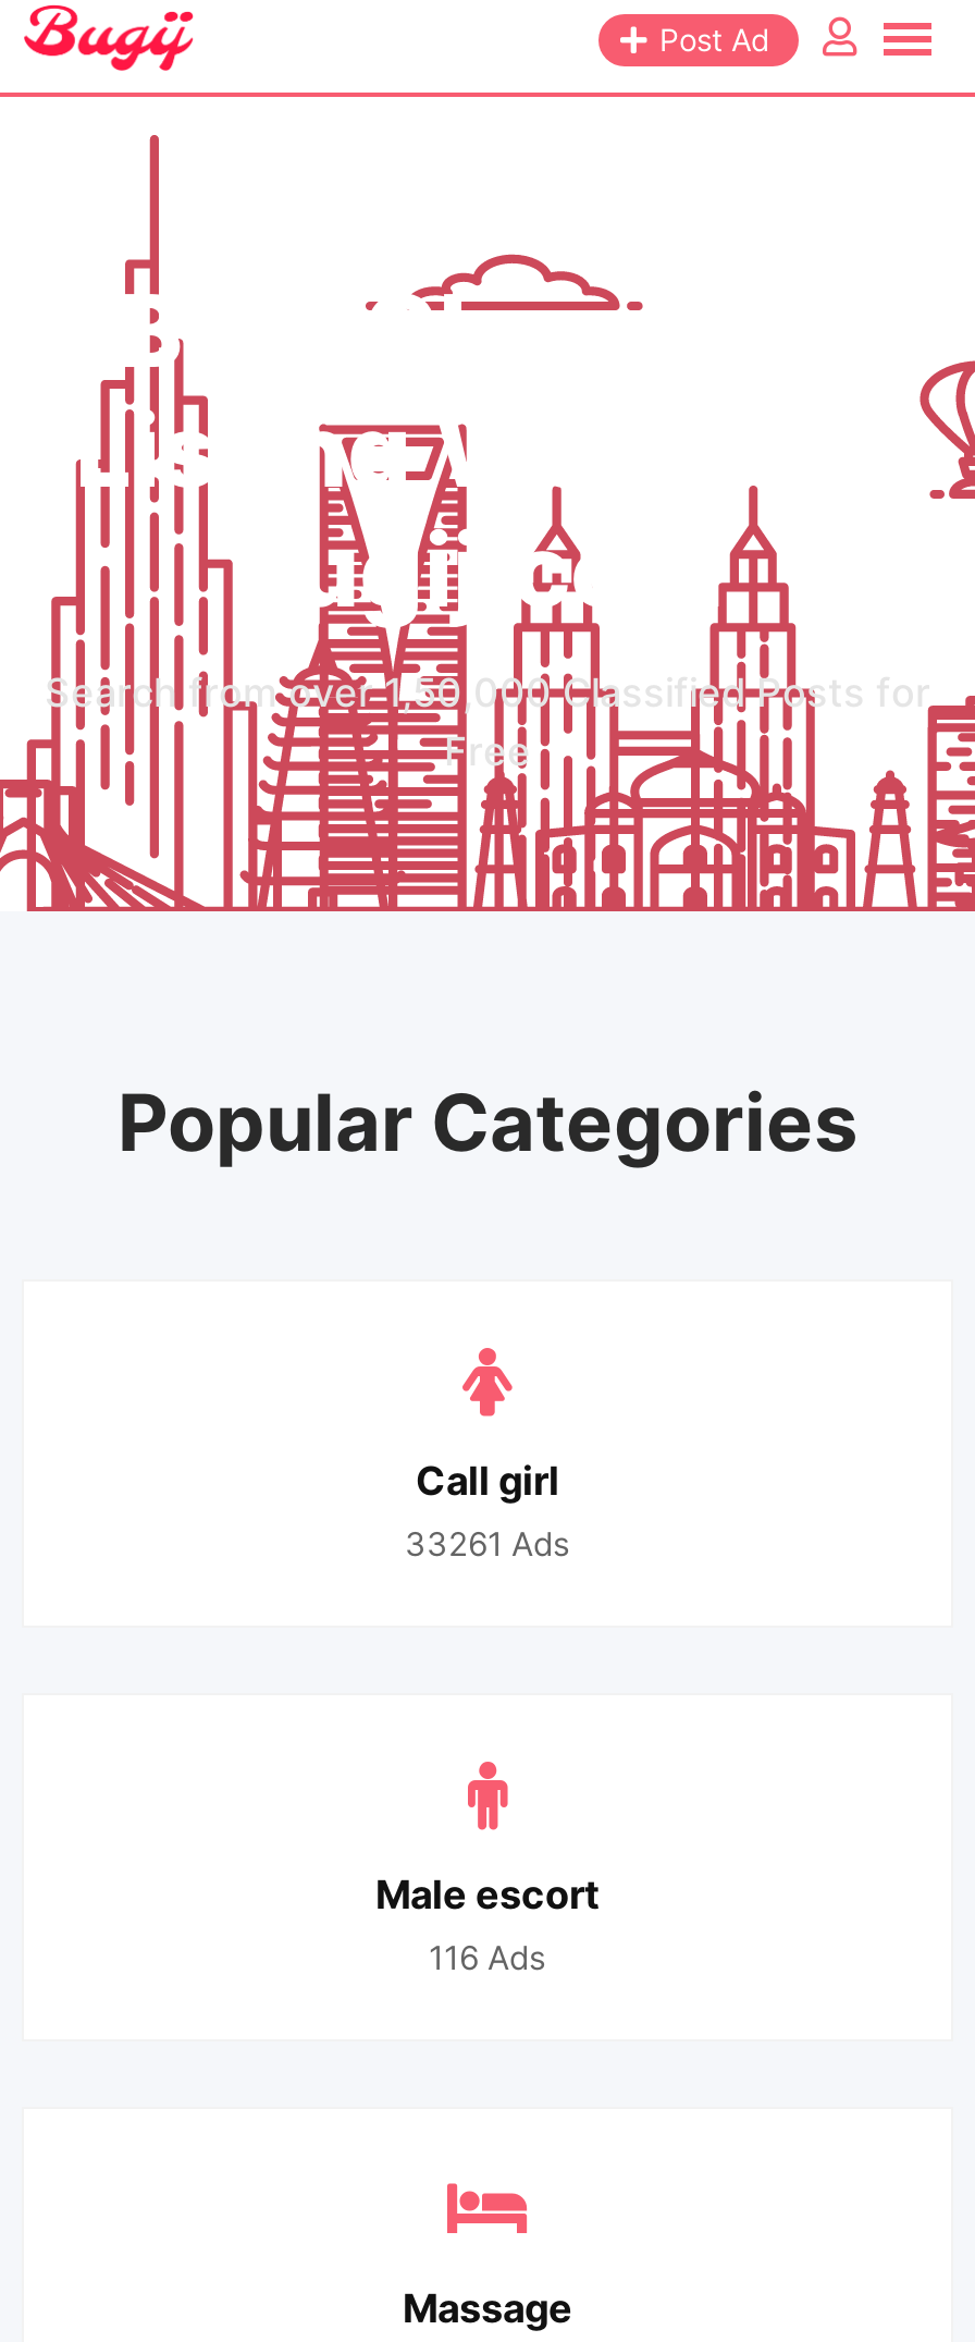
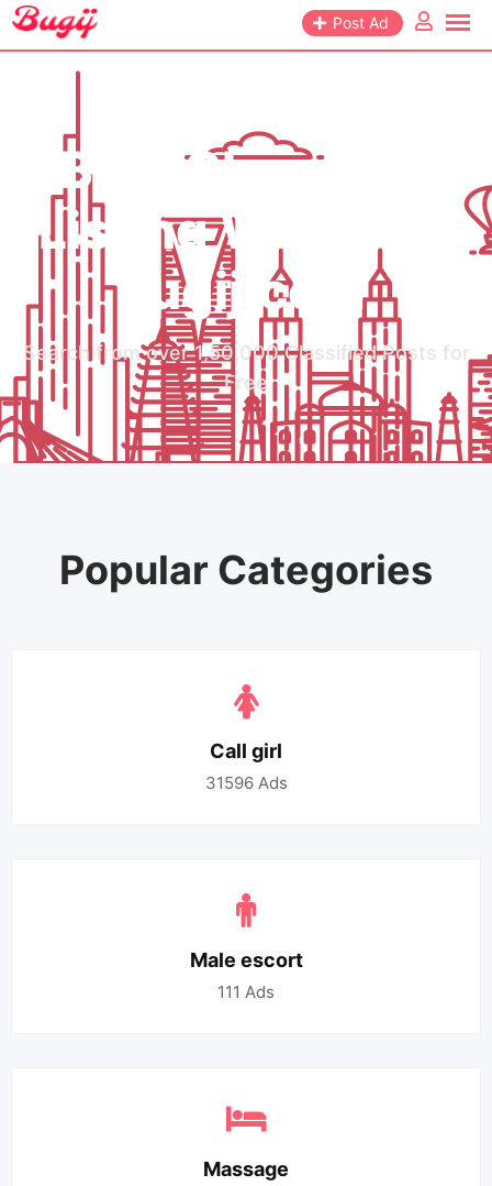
- 33261 Ads
+ 31596 Ads

- 116 Ads
+ 111 Ads
